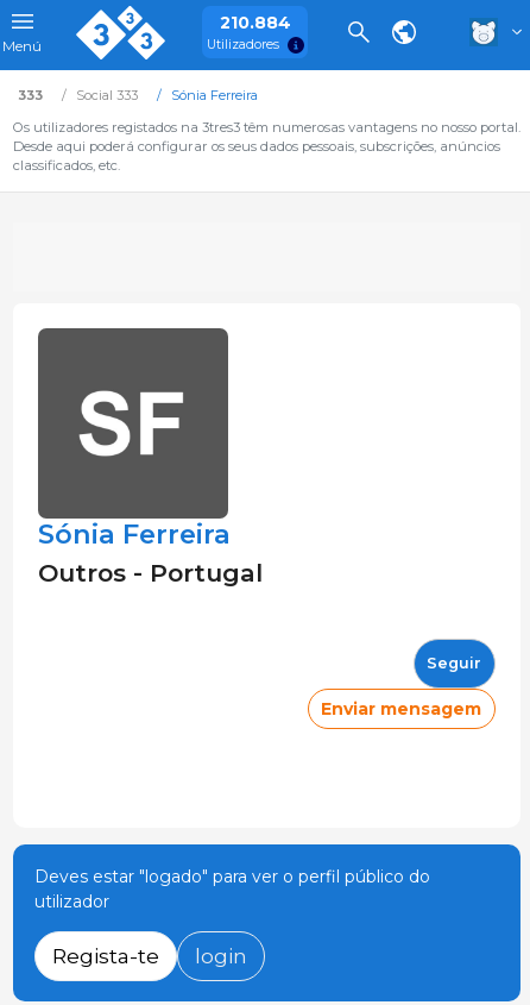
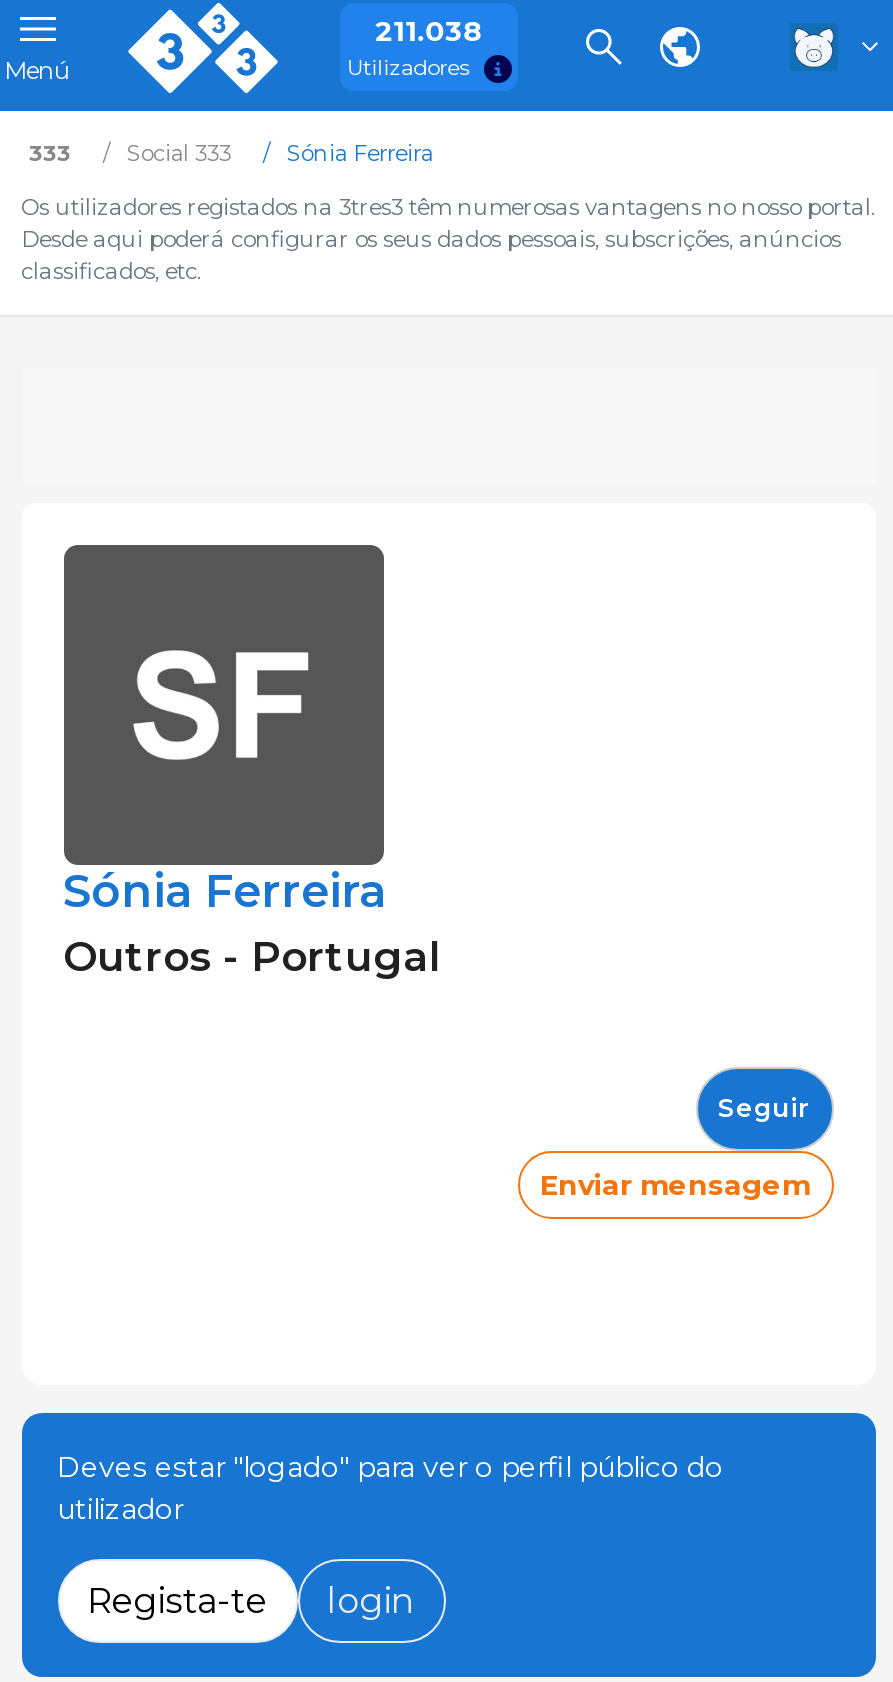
- 210.884
+ 211.038
